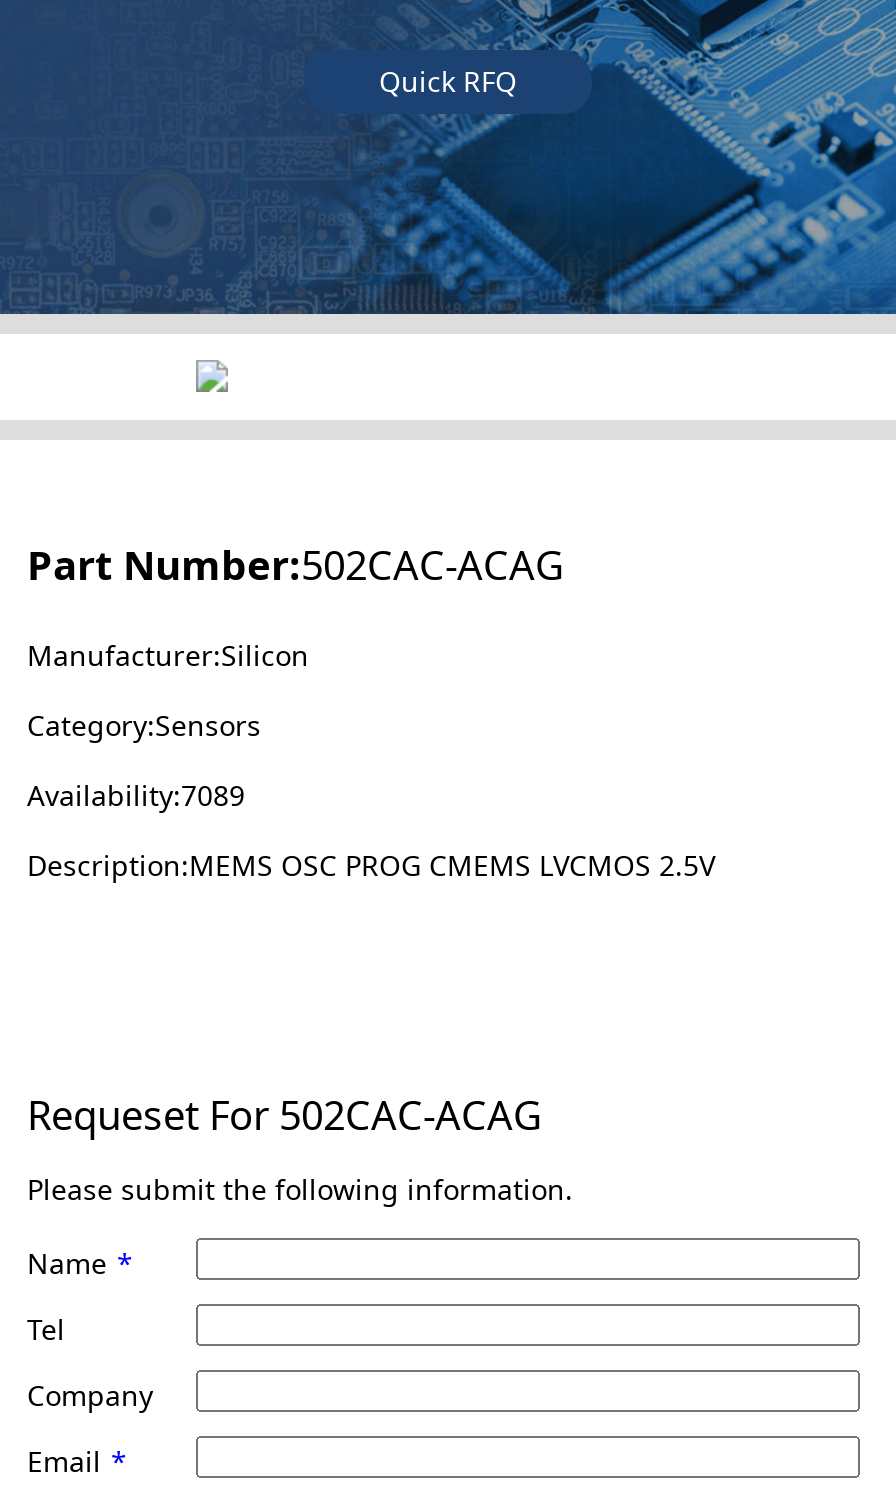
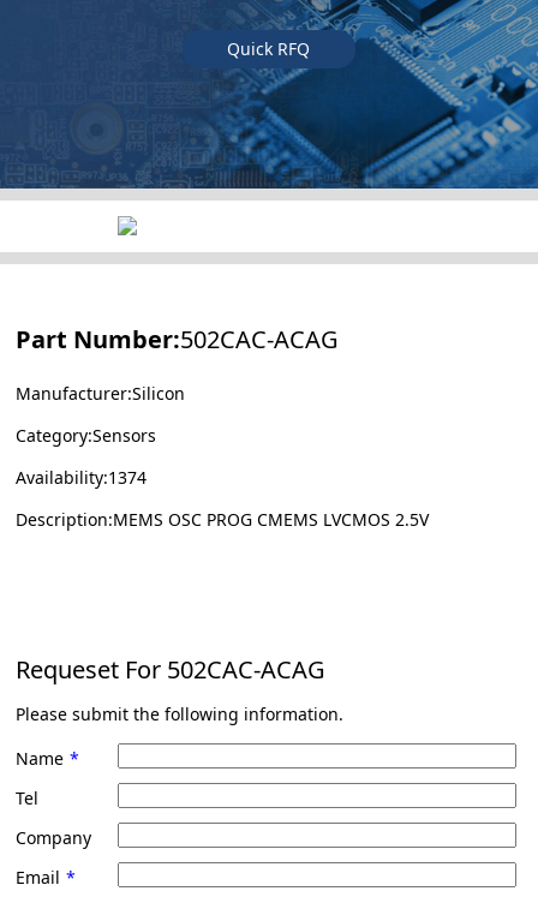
- Availability:7089
+ Availability:1374
